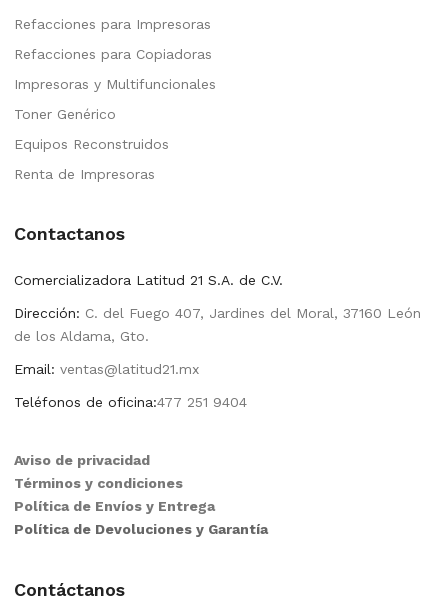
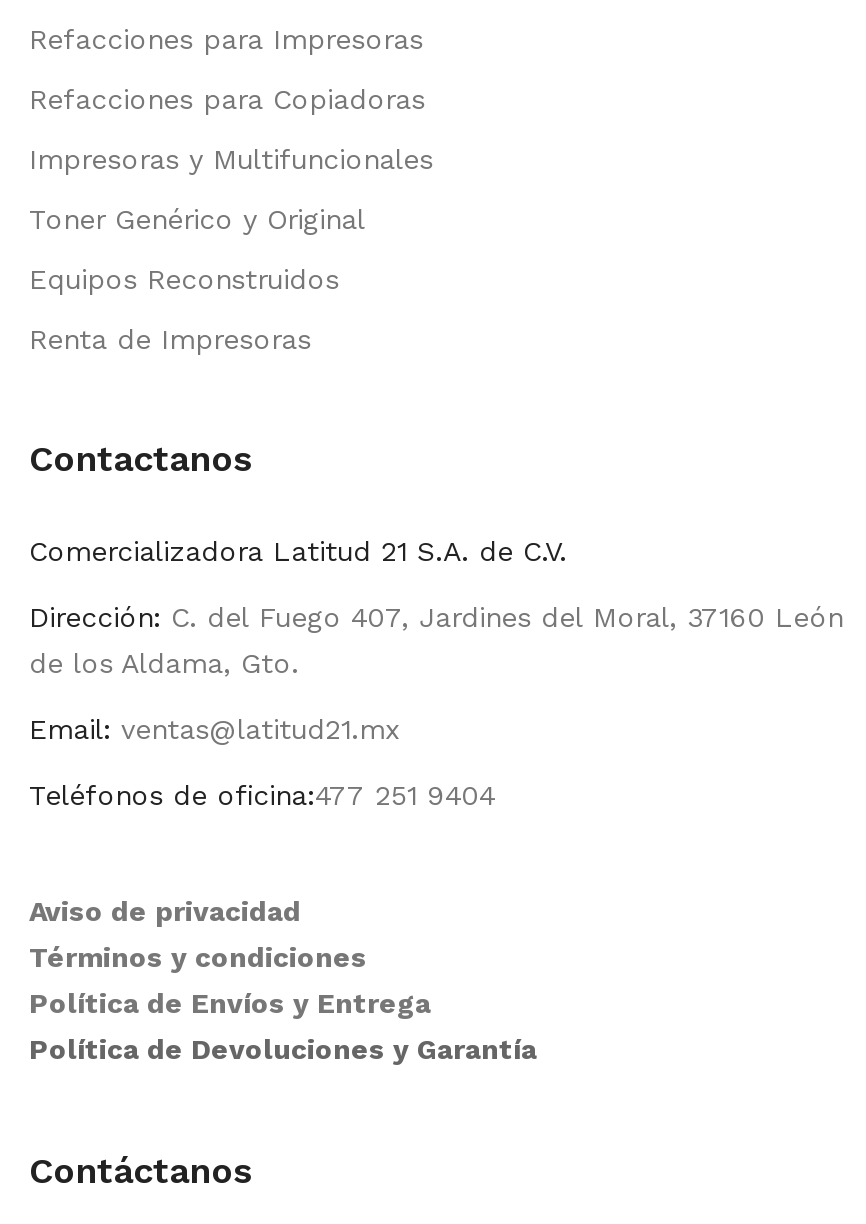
- Toner Genérico
+ Toner Genérico y Original
